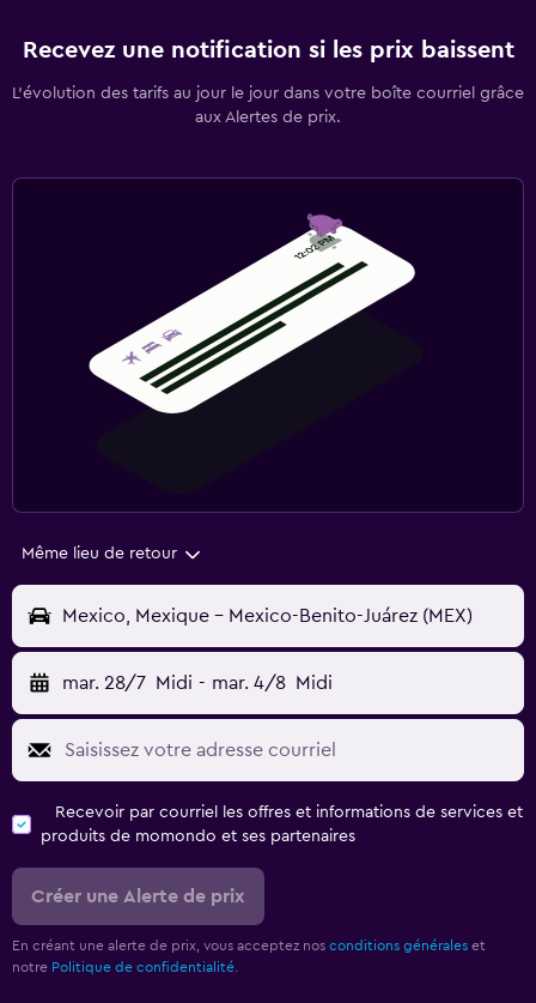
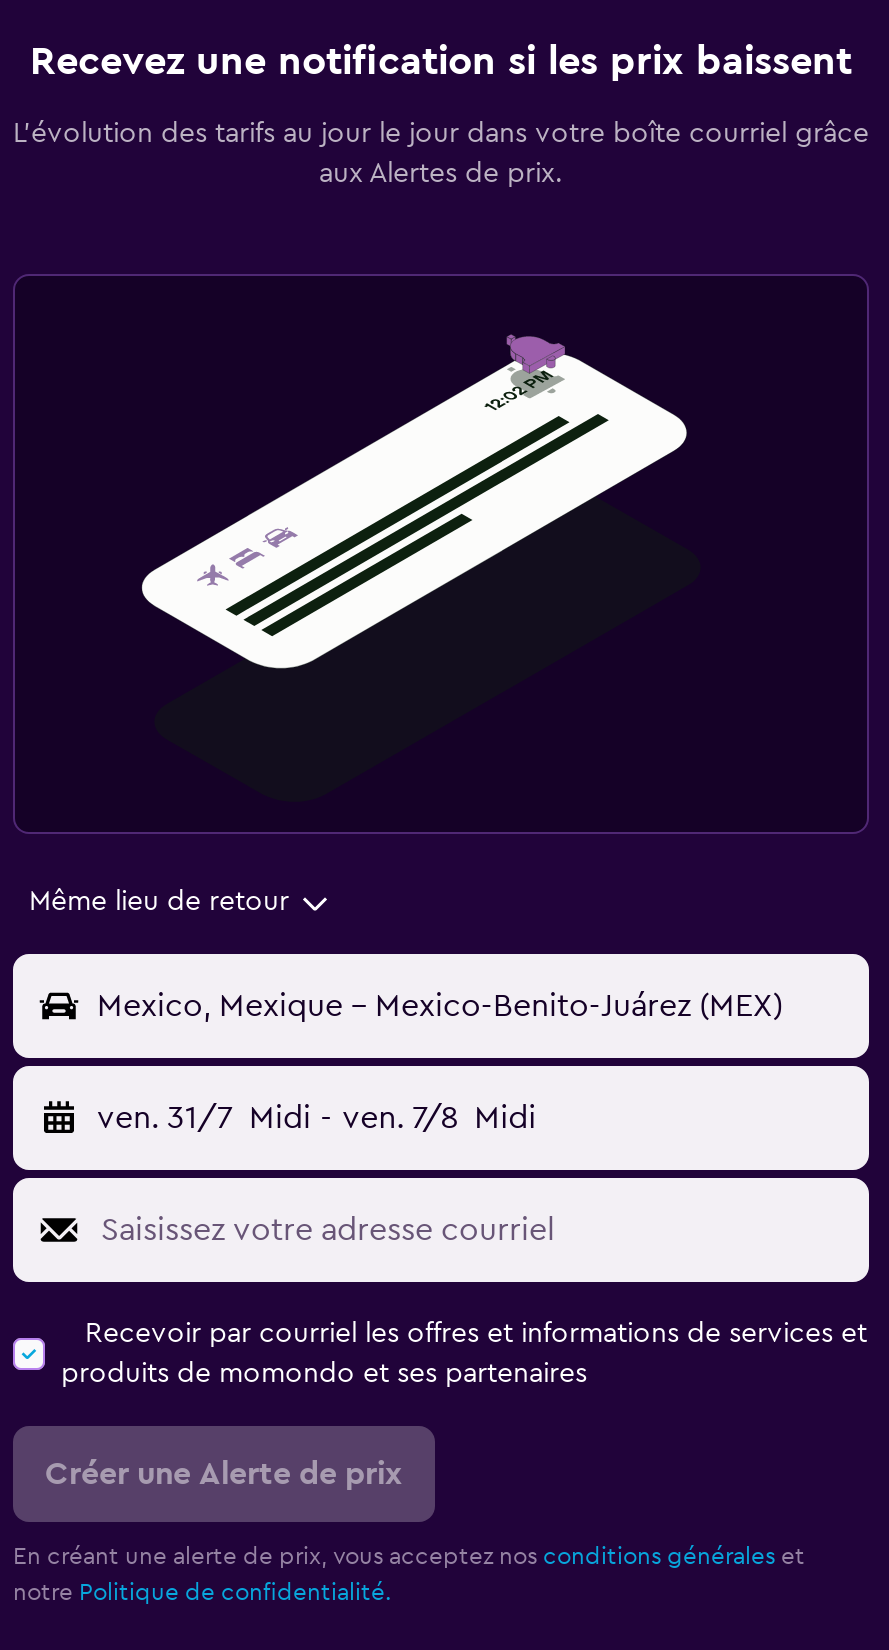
- mar. 28/7 Midi - mar. 4/8 Midi
+ ven. 31/7 Midi - ven. 7/8 Midi
